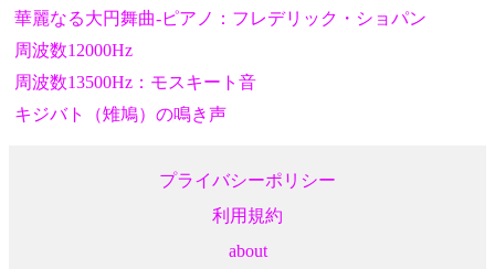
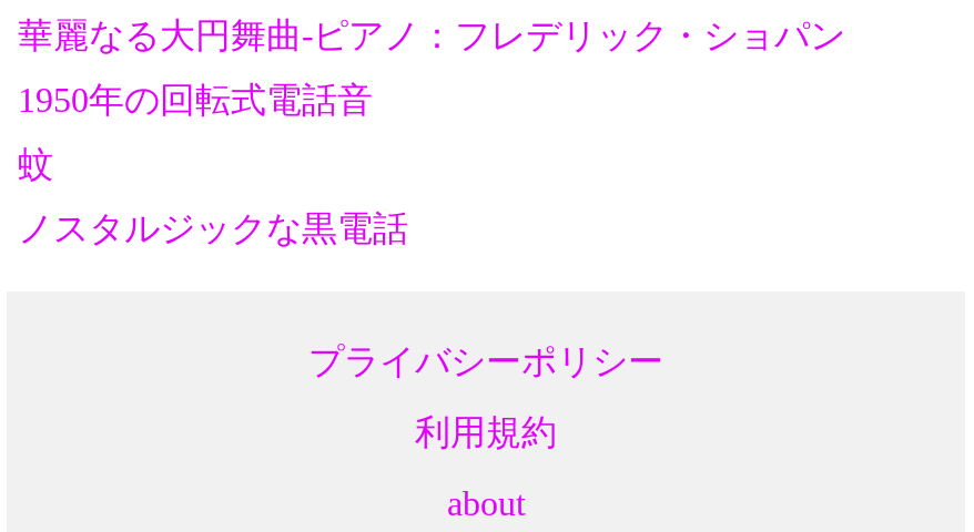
- 周波数12000Hz
+ 1950年の回転式電話音

- 周波数13500Hz：モスキート音
+ 蚊

- キジバト（雉鳩）の鳴き声
+ ノスタルジックな黒電話
